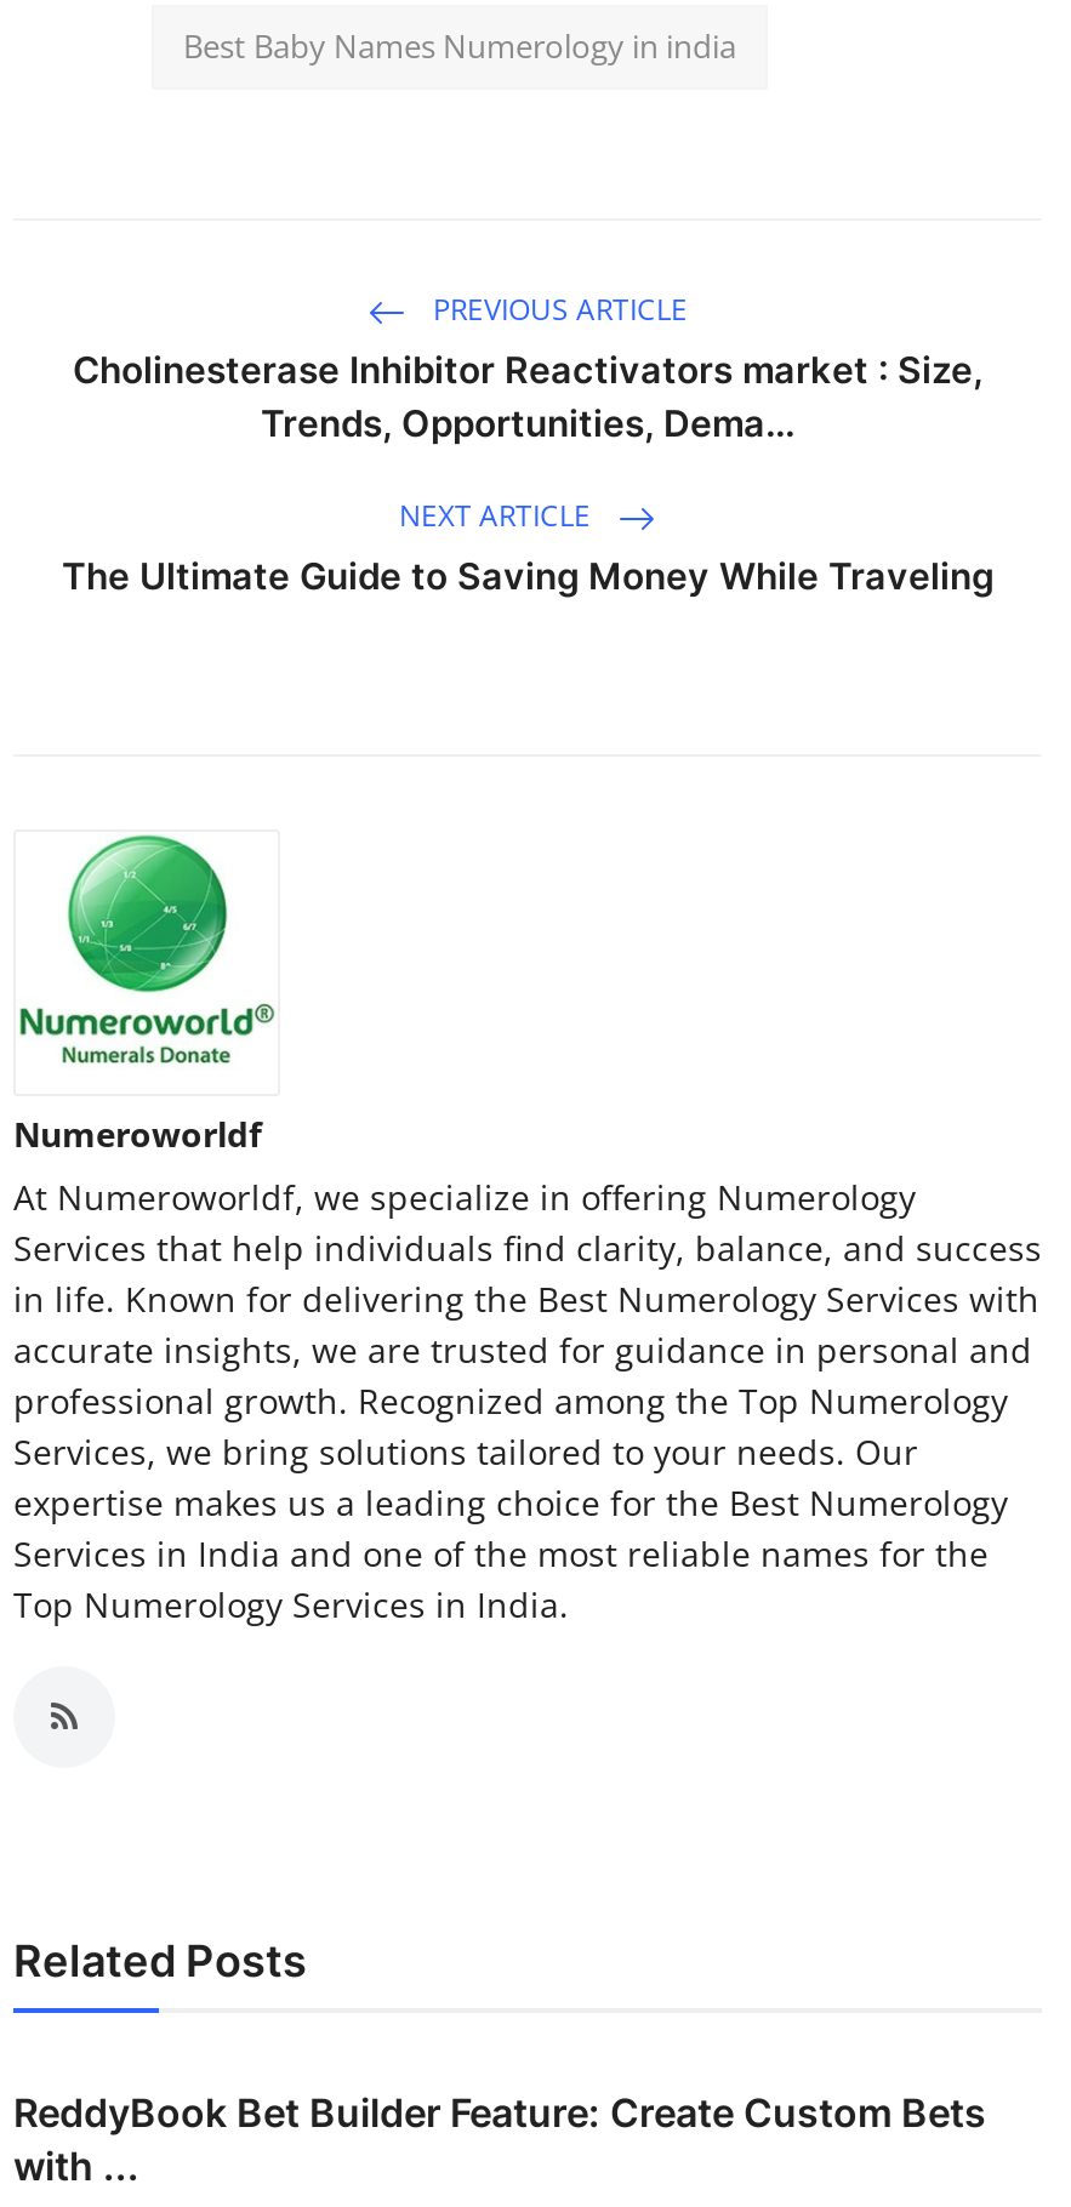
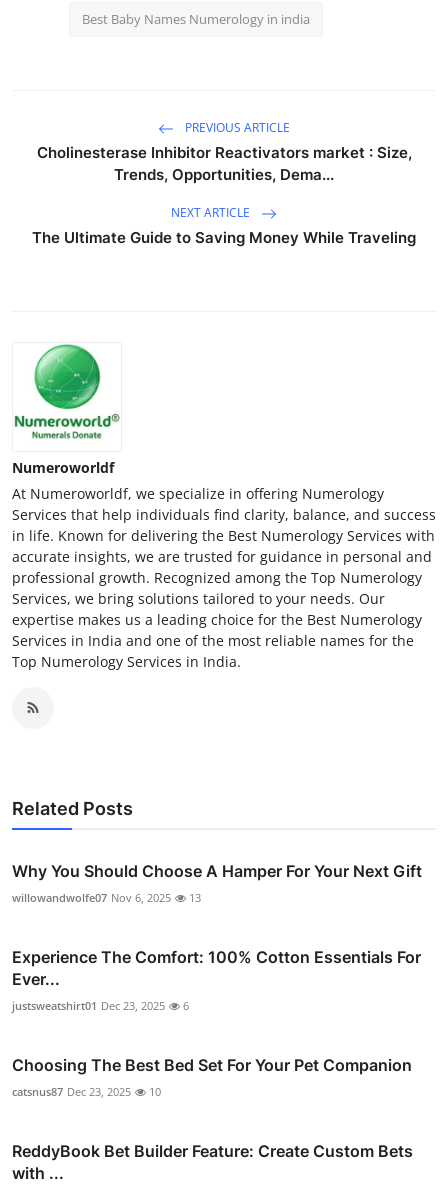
+ Why You Should Choose A Hamper For Your Next Gift
+ willowandwolfe07 Nov 6, 2025
+ 13
+ Experience The Comfort: 100% Cotton Essentials For
+ Ever...
+ justsweatshirt01 Dec 23, 2025
+ 6
+ Choosing The Best Bed Set For Your Pet Companion
+ catsnus87 Dec 23, 2025
+ 10
